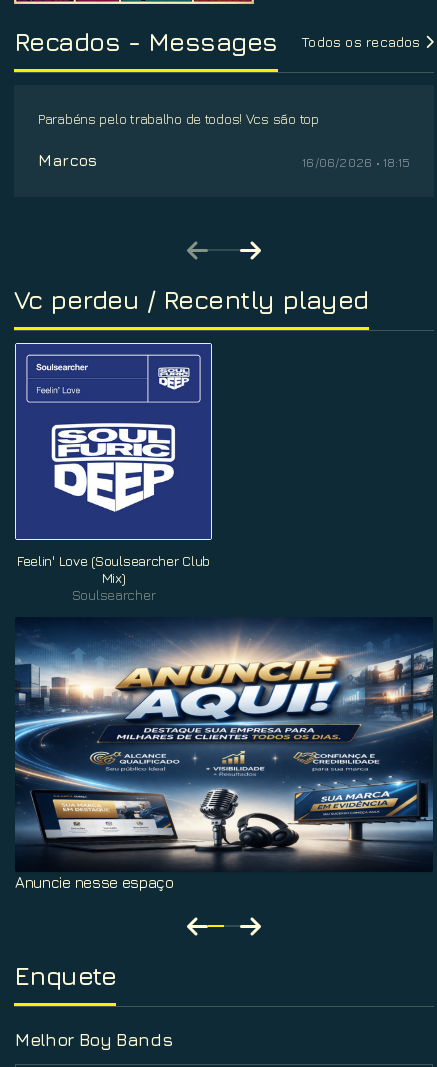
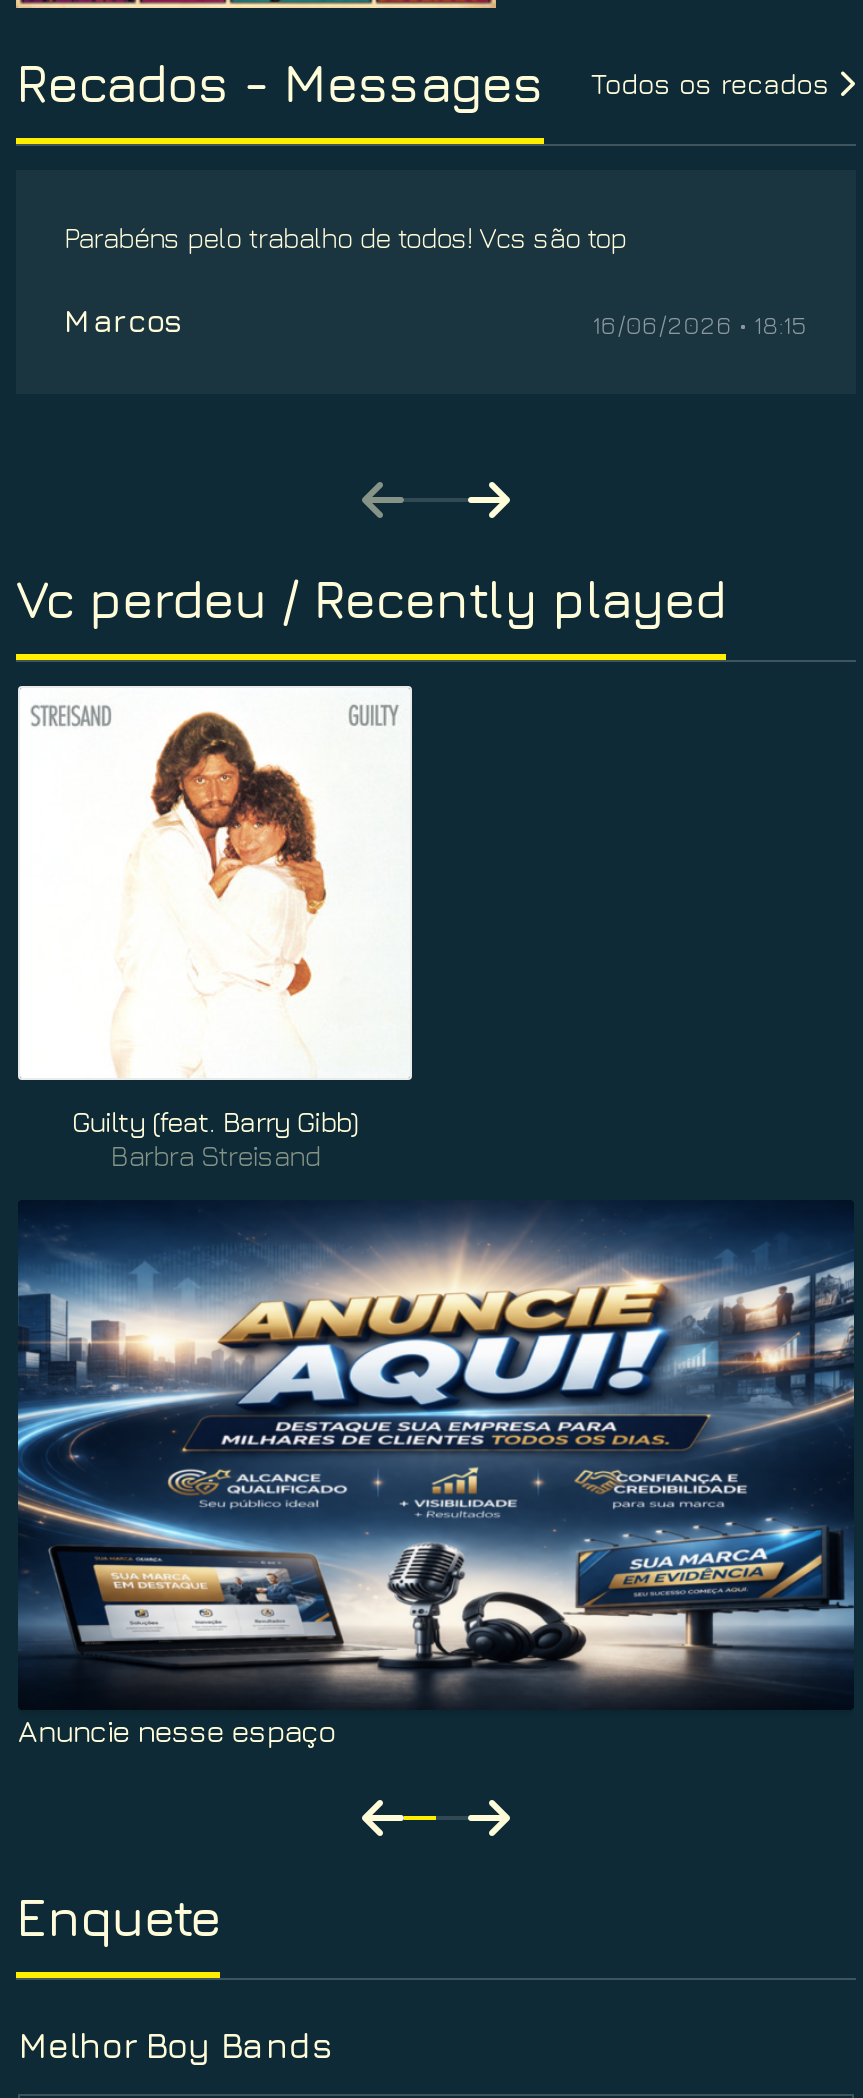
- [image]
- Feelin' Love (Soulsearcher Club
- Mix)
+ [image]
+ Guilty (feat. Barry Gibb)

- Soulsearcher
+ Barbra Streisand
